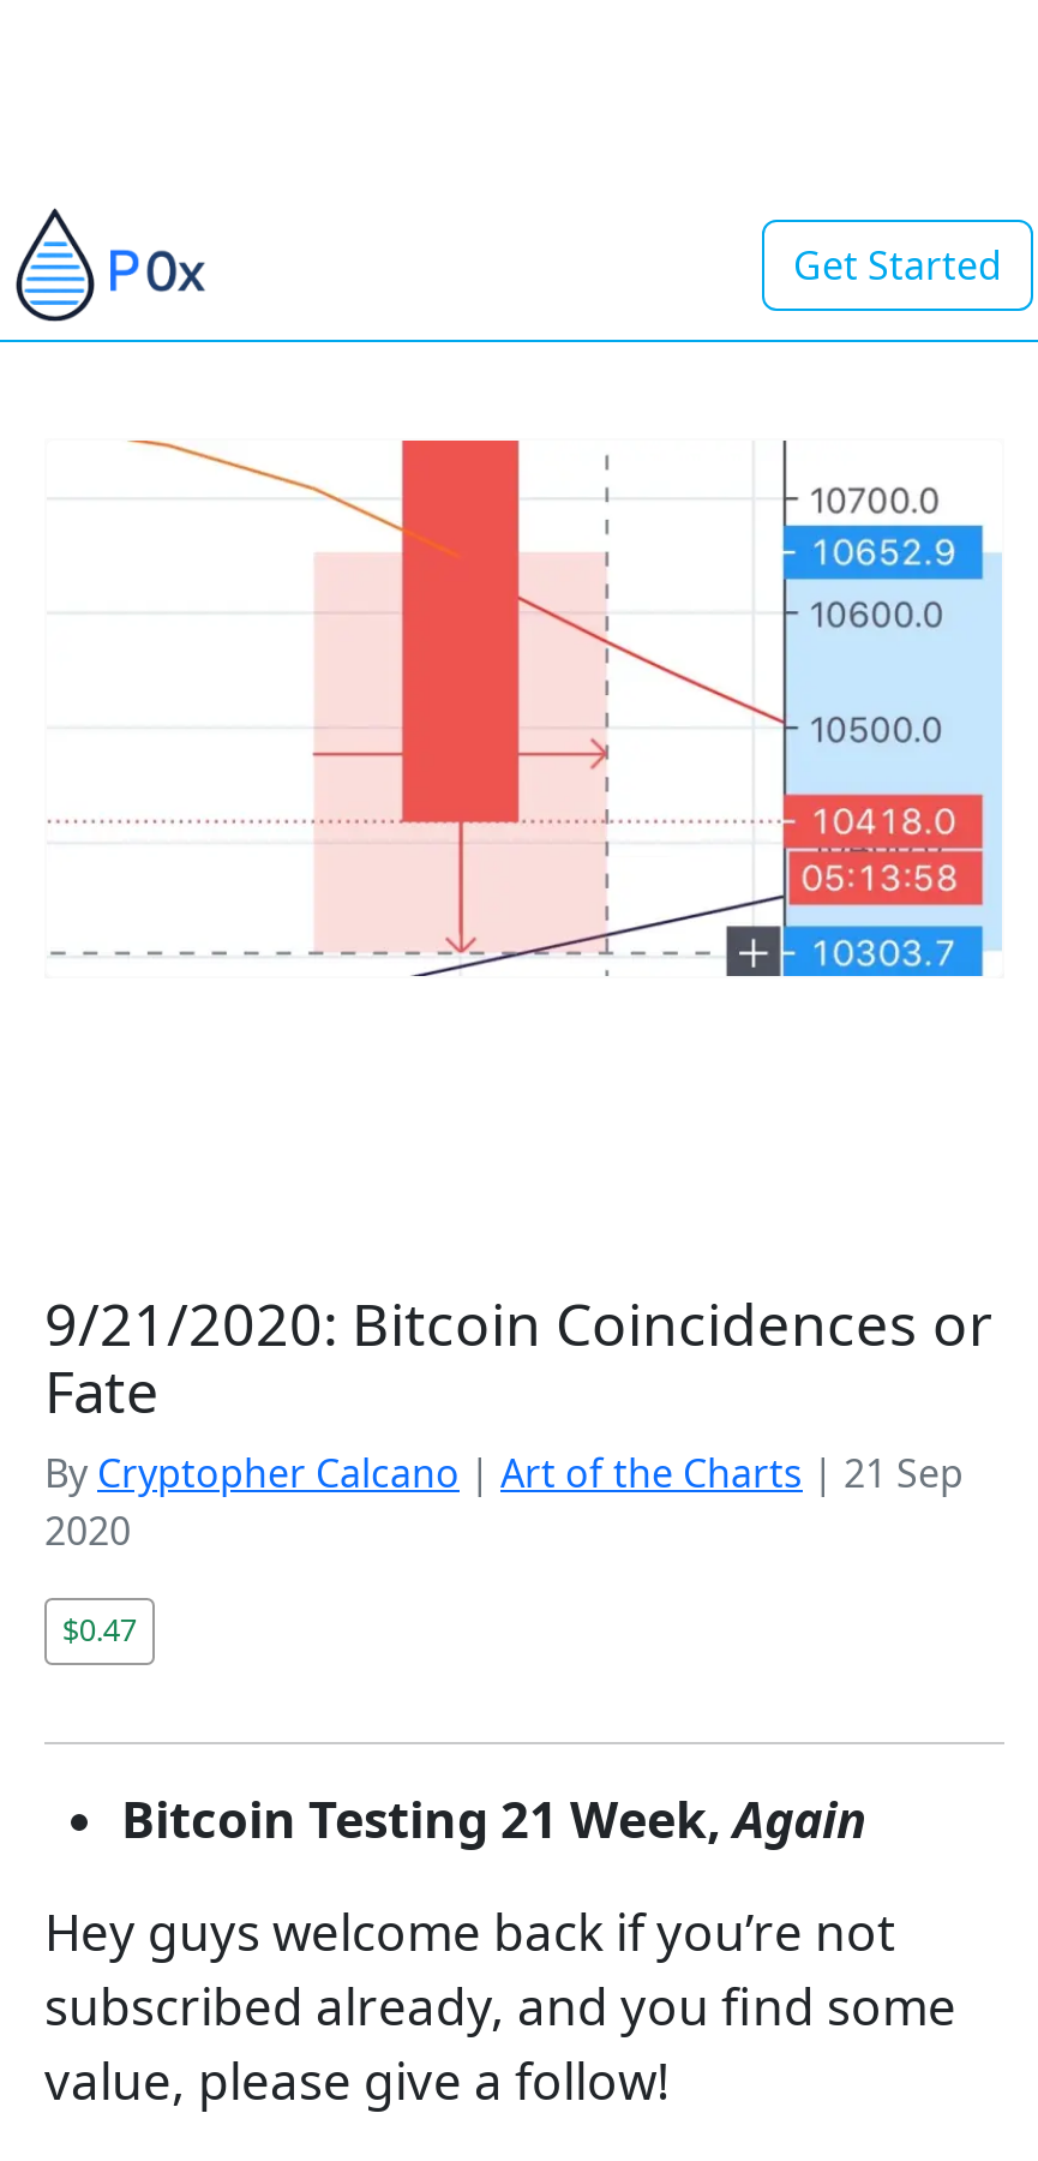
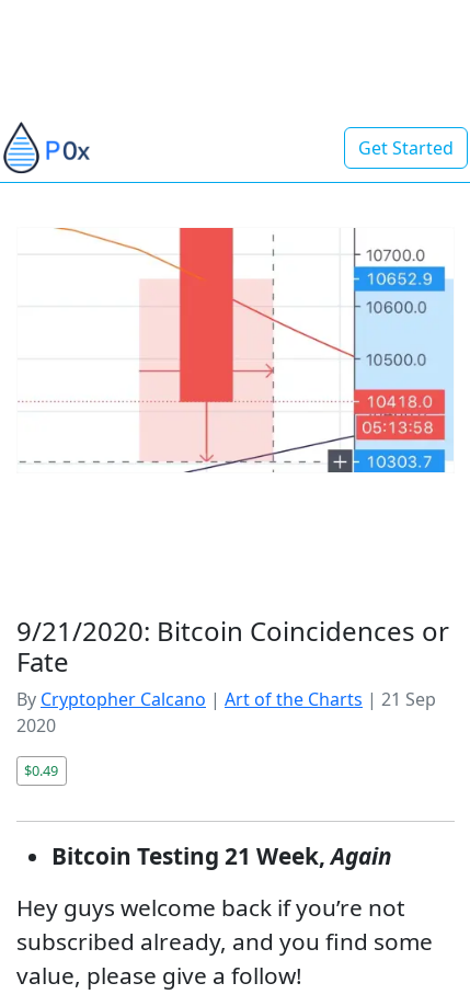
- $0.47
+ $0.49
